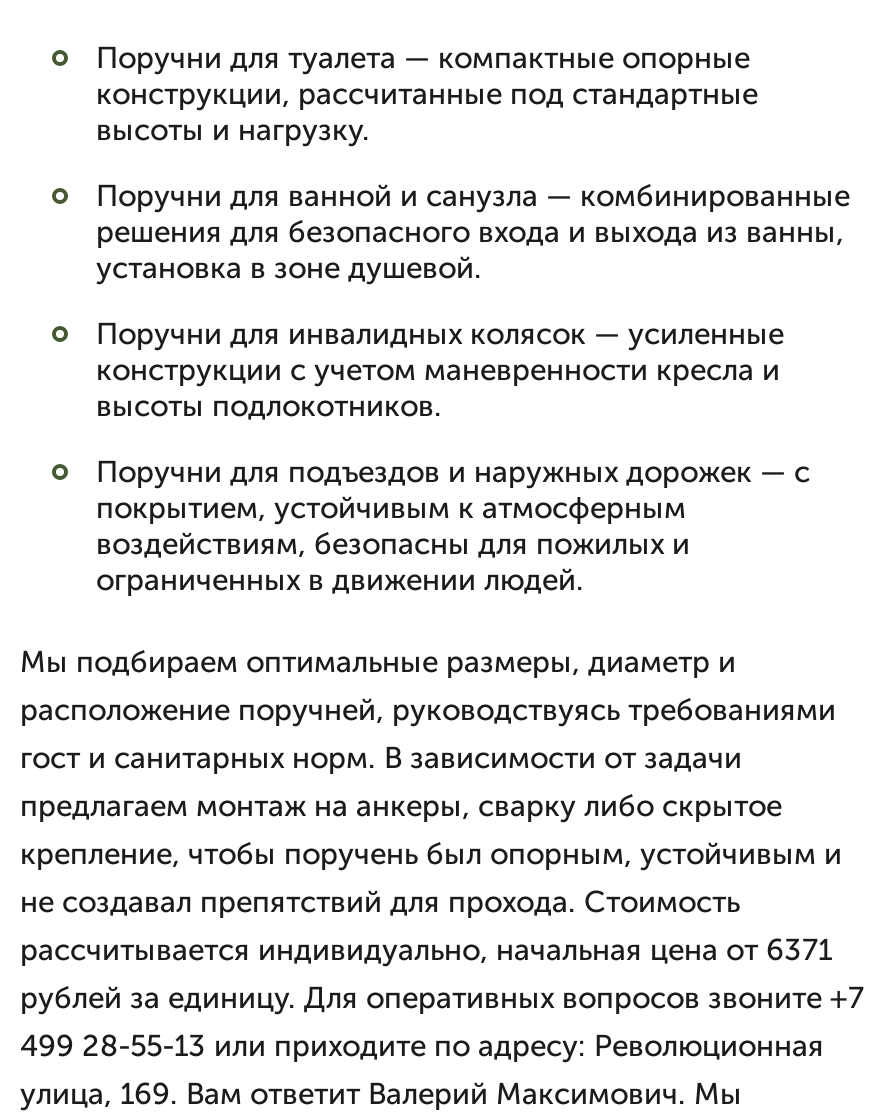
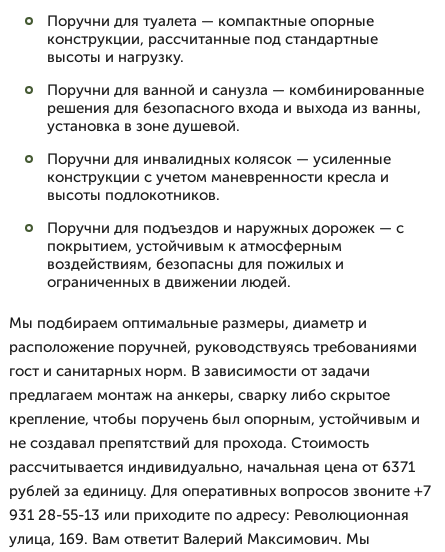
- 499 28-55-13 или приходите по адресу: Революционная
+ 931 28-55-13 или приходите по адресу: Революционная
